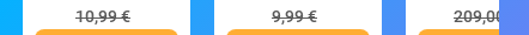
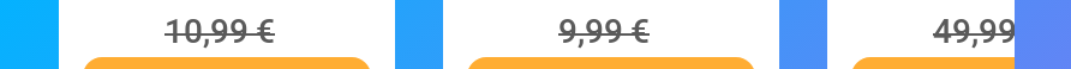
- 209,00 €
+ 49,99 €
